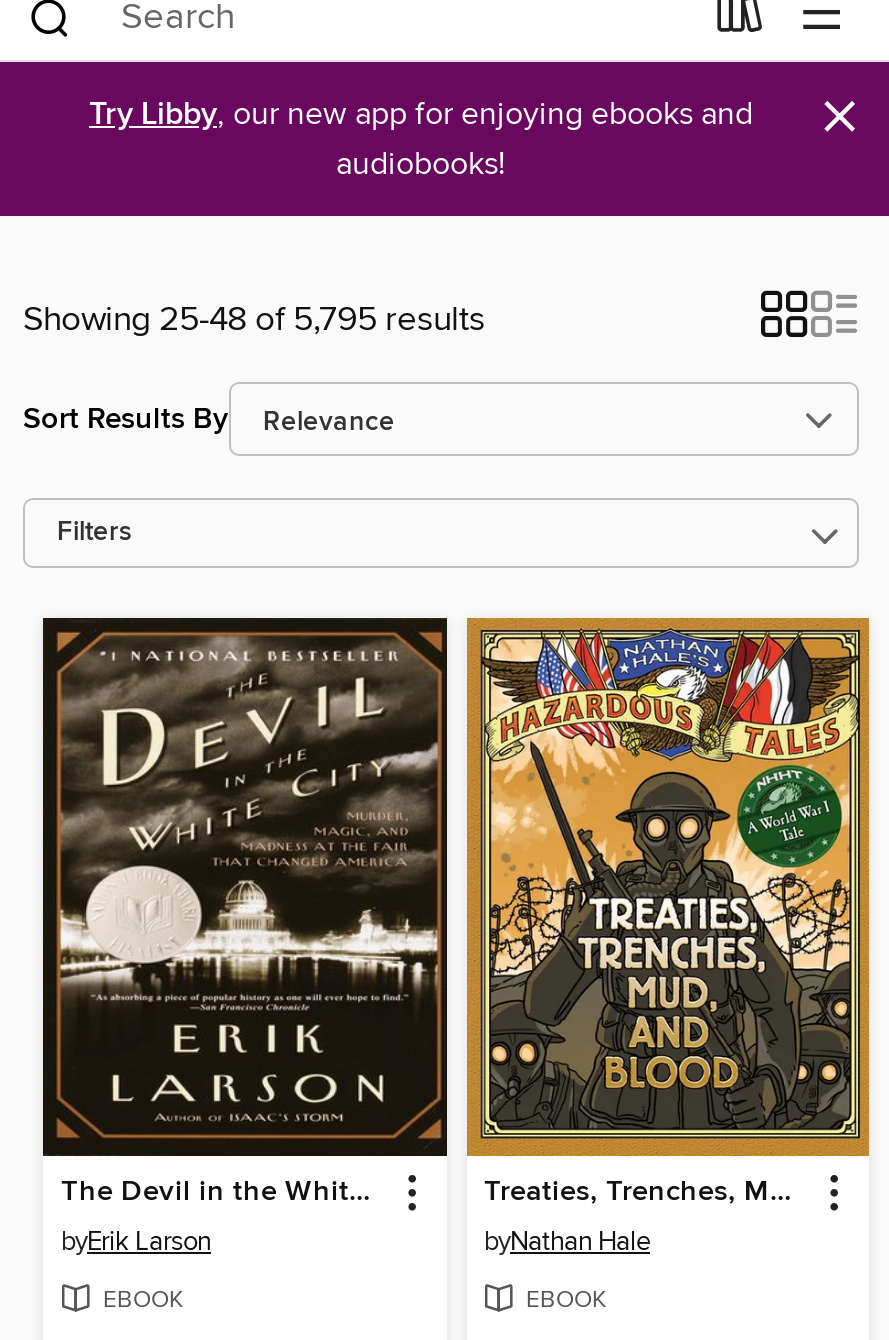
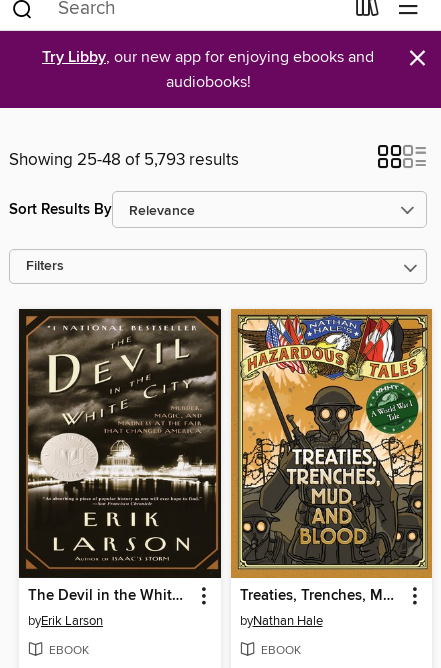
- Showing 25-48 of 5,795 results
+ Showing 25-48 of 5,793 results
